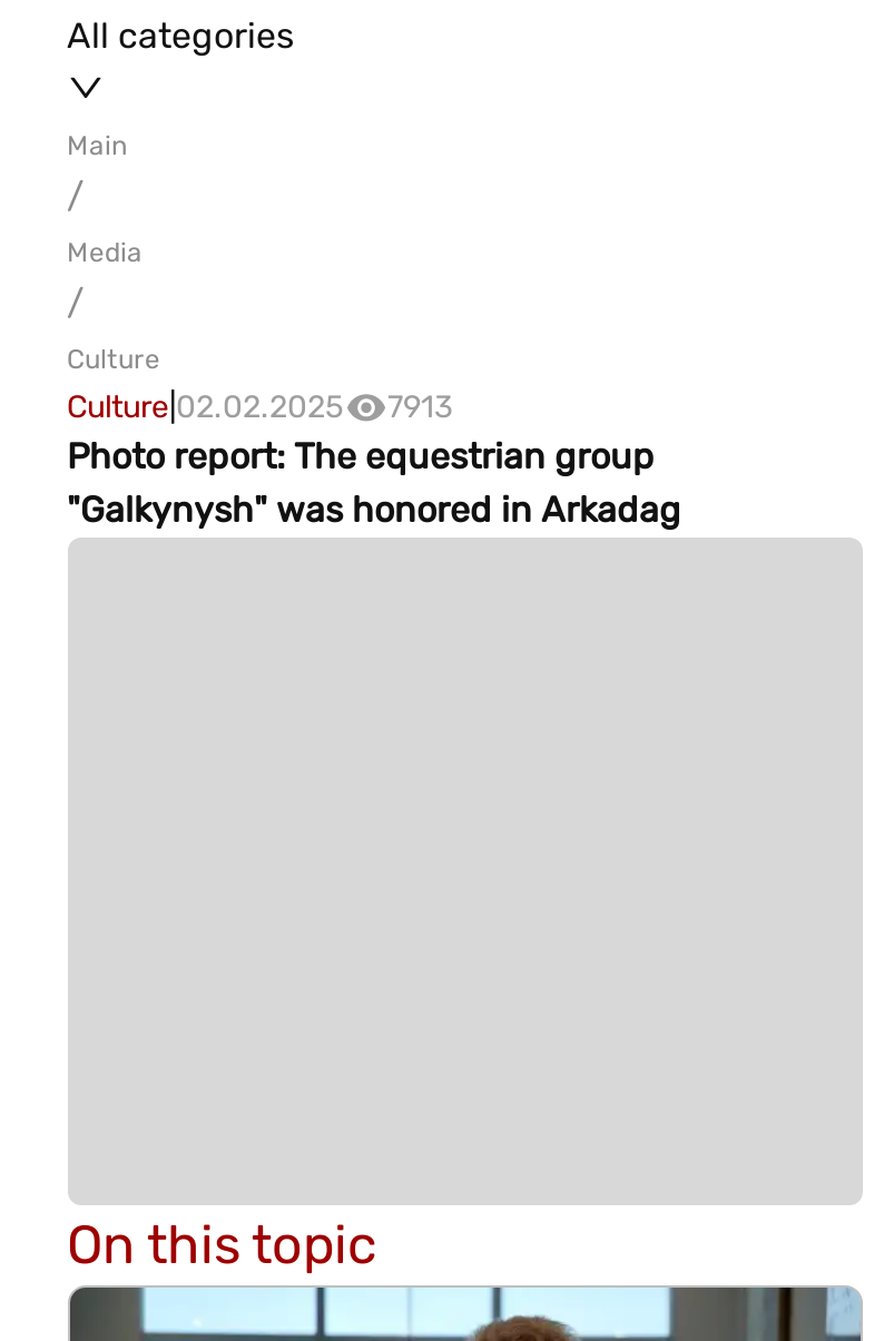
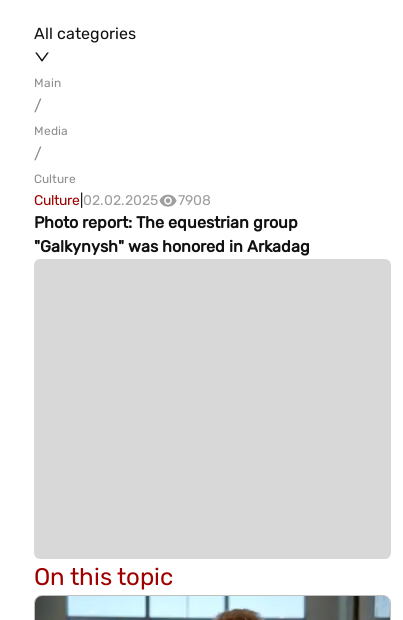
- 7913
+ 7908
